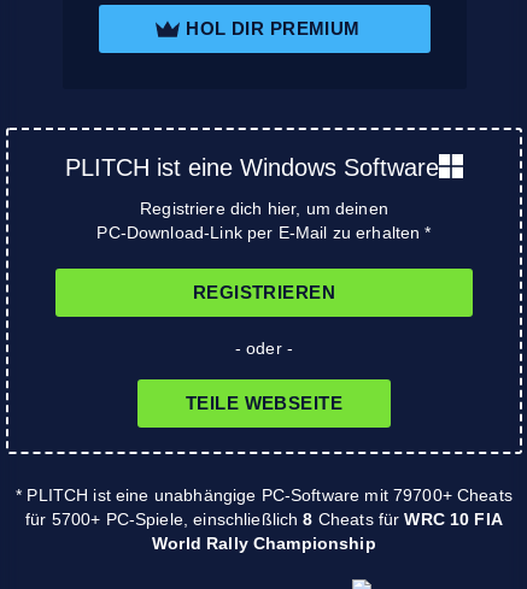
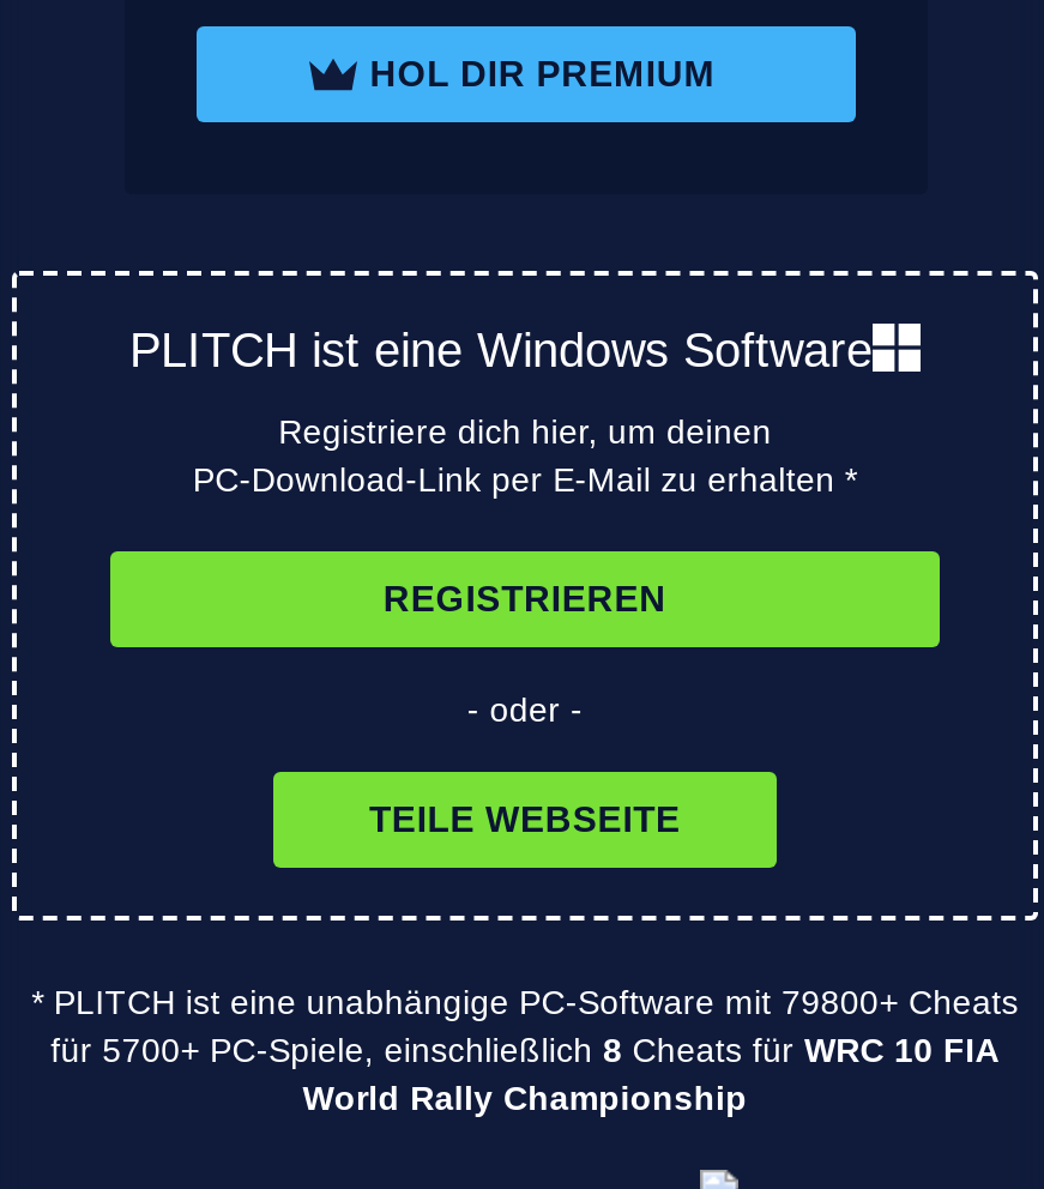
- * PLITCH ist eine unabhängige PC-Software mit 79700+ Cheats
+ * PLITCH ist eine unabhängige PC-Software mit 79800+ Cheats
